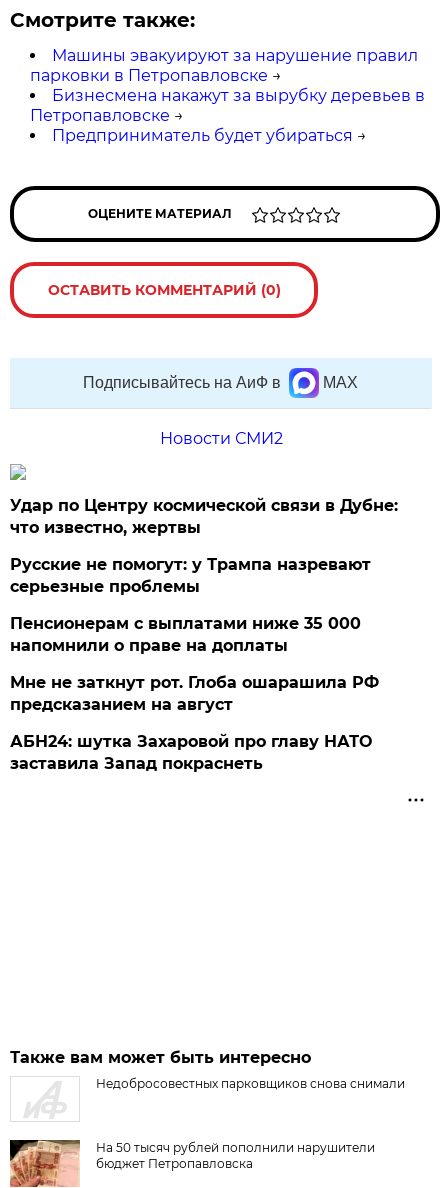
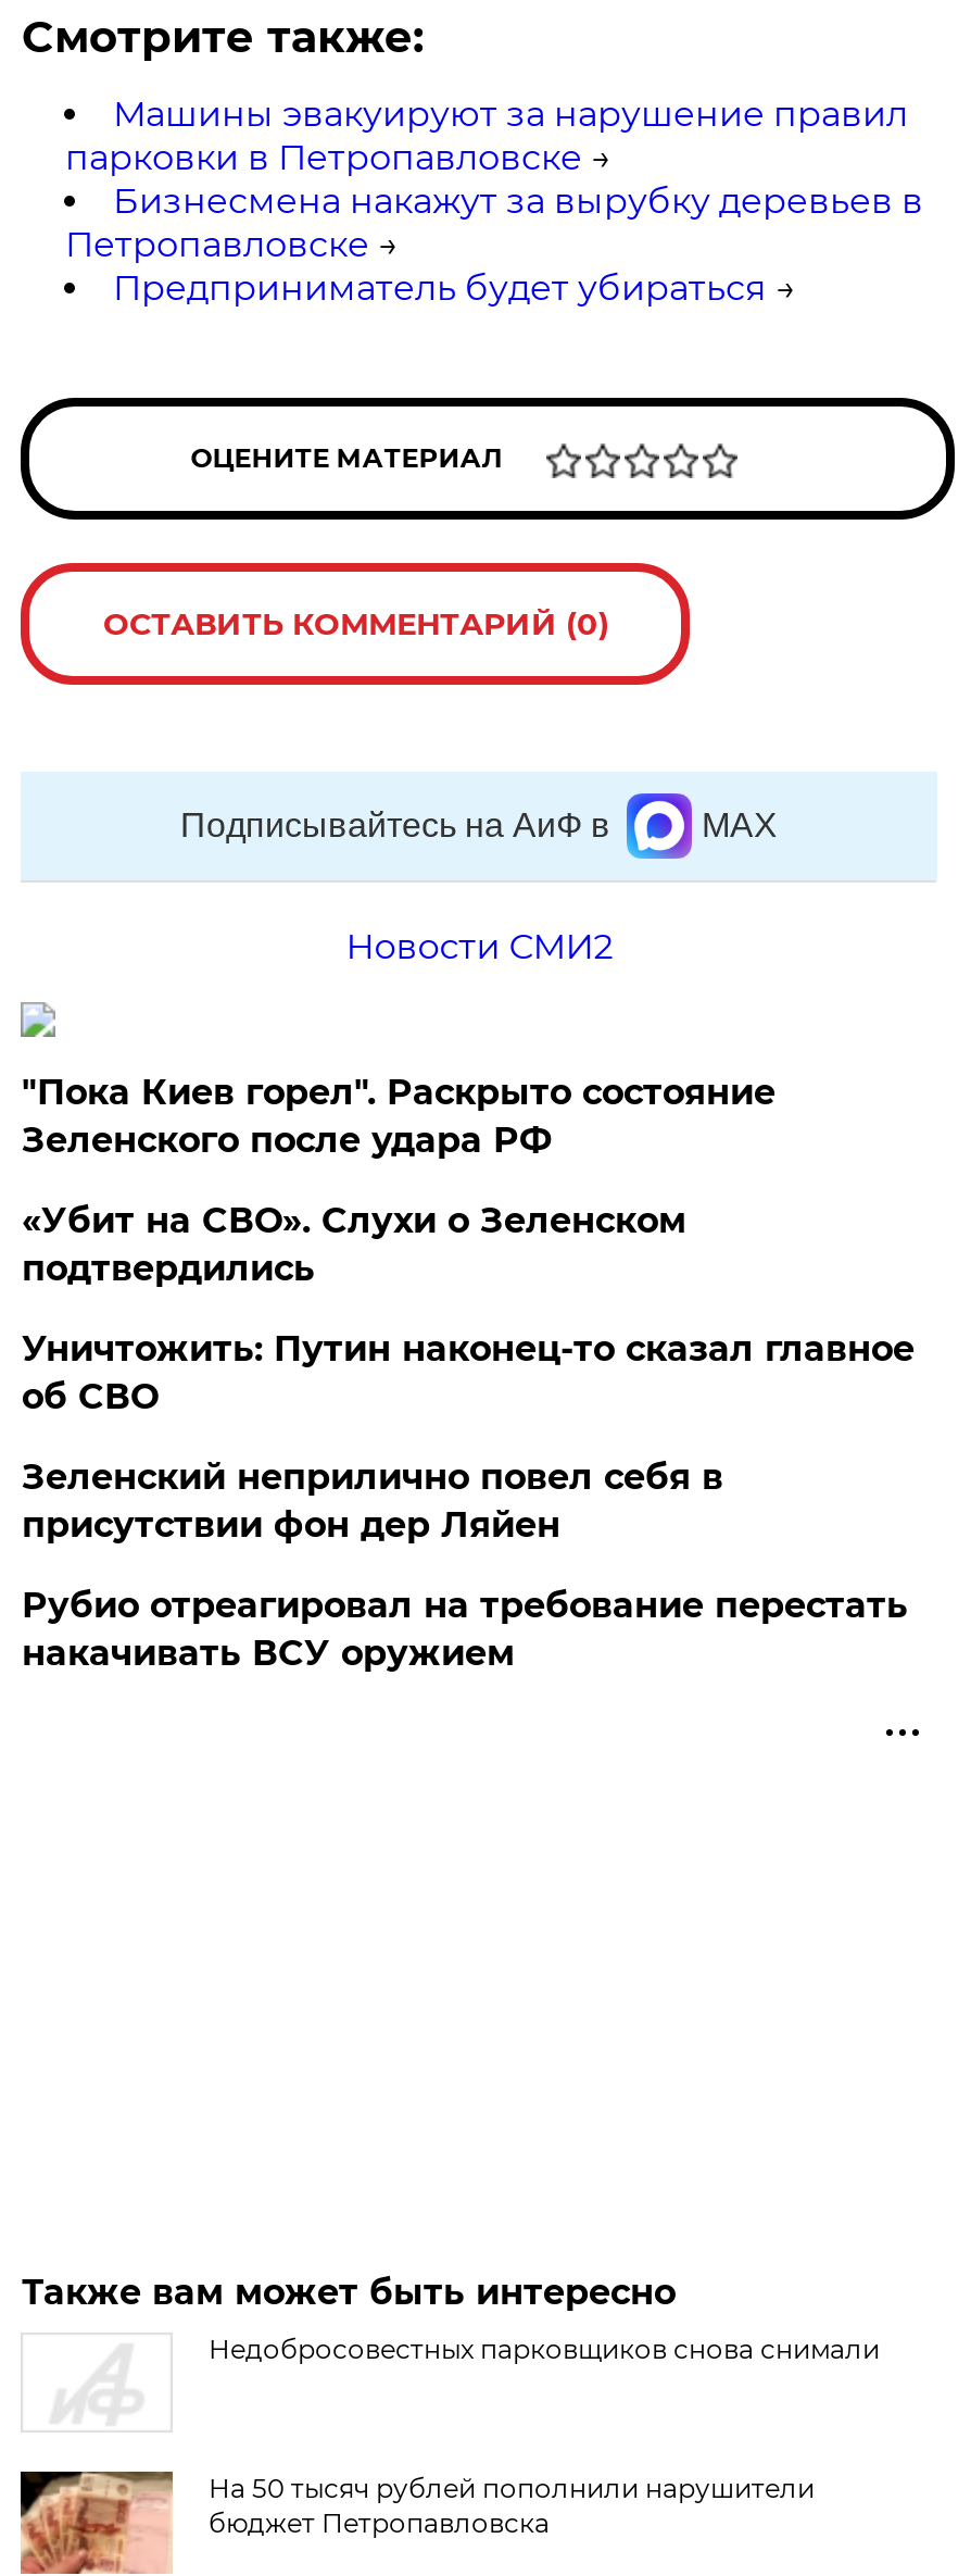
- Удар по Центру космической связи в Дубне:
- что известно, жертвы
+ "Пока Киев горел". Раскрыто состояние
+ Зеленского после удара РФ

- Русские не помогут: у Трампа назревают
- серьезные проблемы
+ «Убит на СВО». Слухи о Зеленском
+ подтвердились

- Пенсионерам с выплатами ниже 35 000
- напомнили о праве на доплаты
+ Уничтожить: Путин наконец-то сказал главное
+ об СВО

- Мне не заткнут рот. Глоба ошарашила РФ
- предсказанием на август
+ Зеленский неприлично повел cебя в
+ присутствии фон дер Ляйен

- АБН24: шутка Захаровой про главу НАТО
- заставила Запад покраснеть
+ Рубио отреагировал на требование перестать
+ накачивать ВСУ оружием
